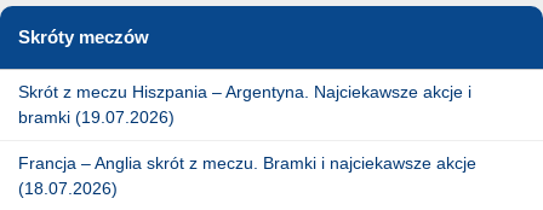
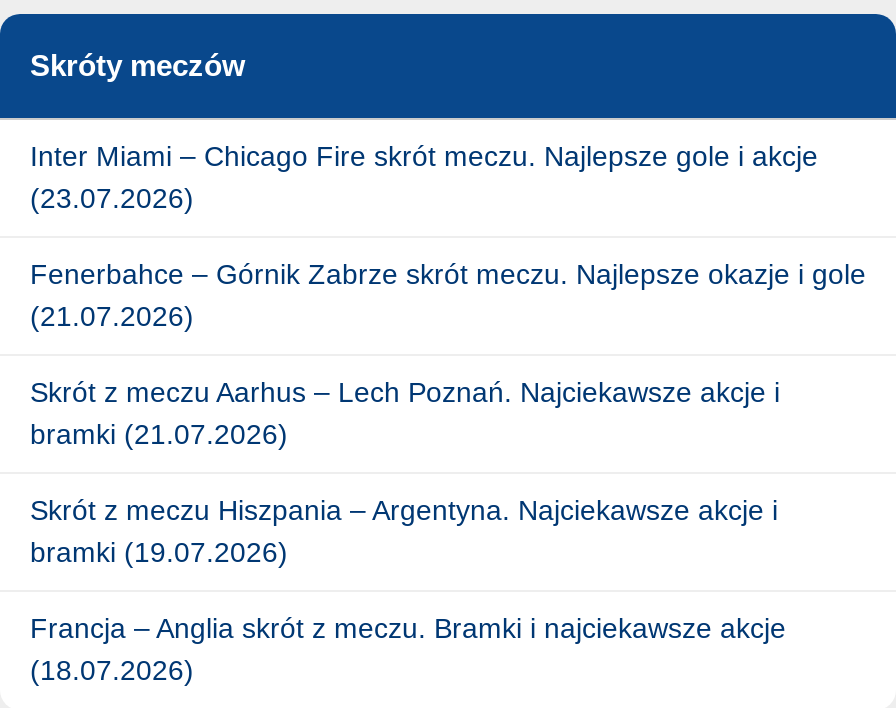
+ Inter Miami – Chicago Fire skrót meczu. Najlepsze gole i akcje
+ (23.07.2026)
+ Fenerbahce – Górnik Zabrze skrót meczu. Najlepsze okazje i gole
+ (21.07.2026)
+ Skrót z meczu Aarhus – Lech Poznań. Najciekawsze akcje i
+ bramki (21.07.2026)
